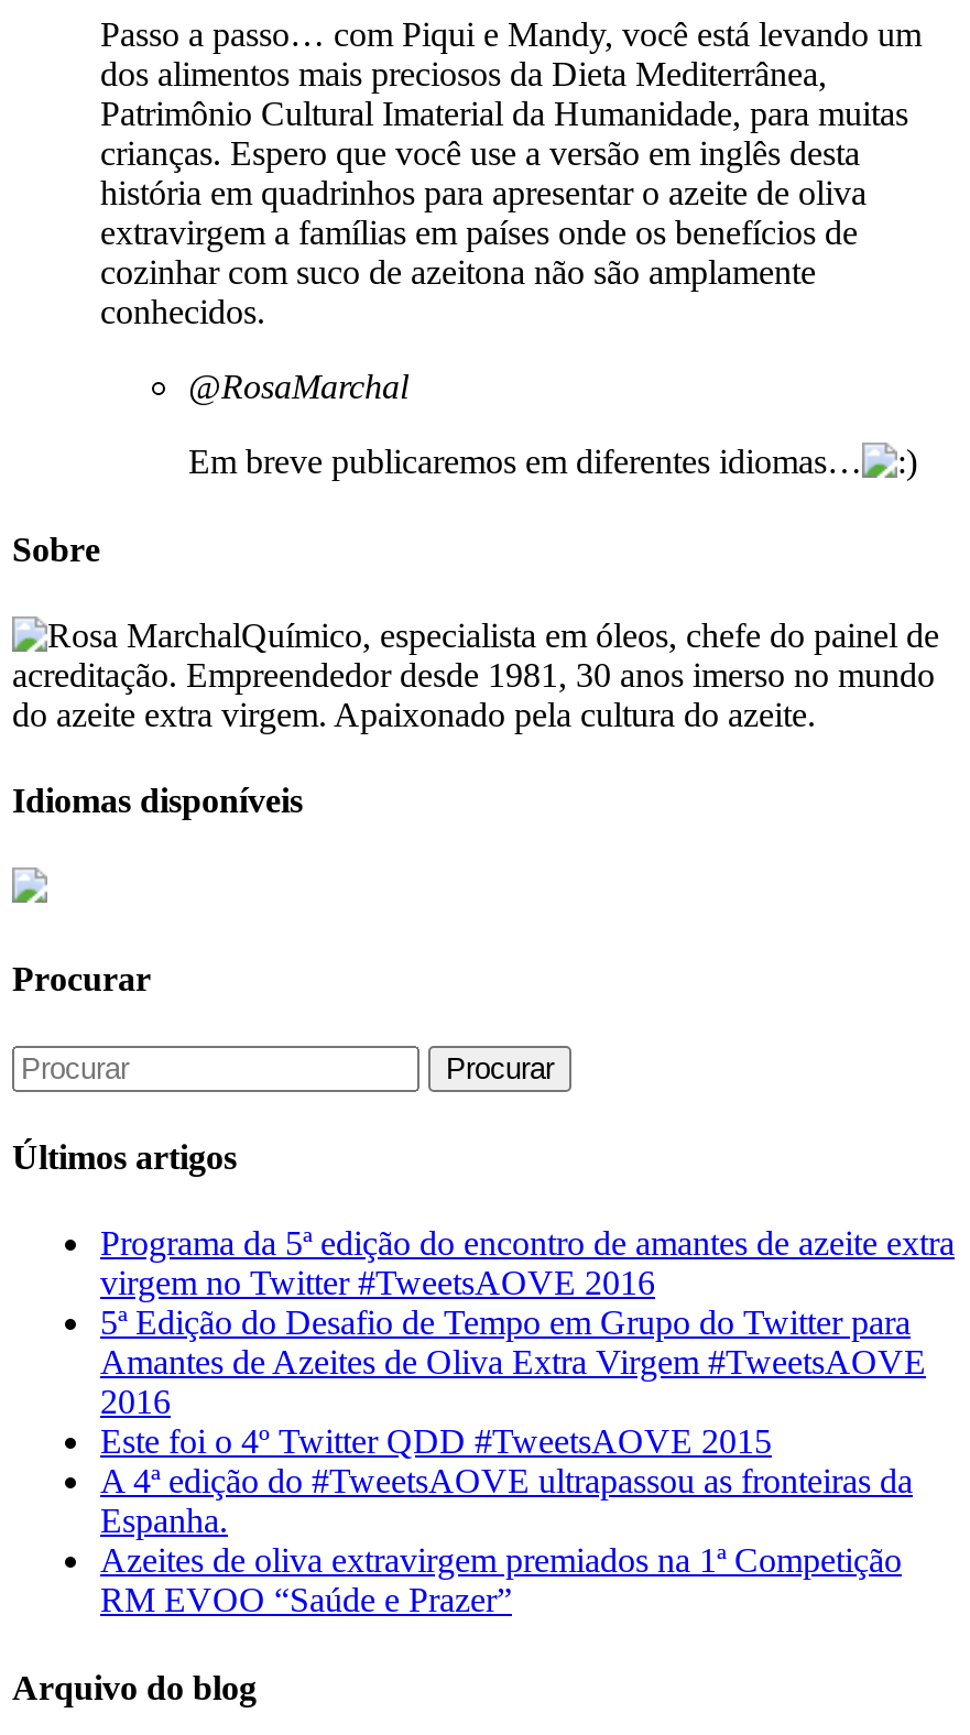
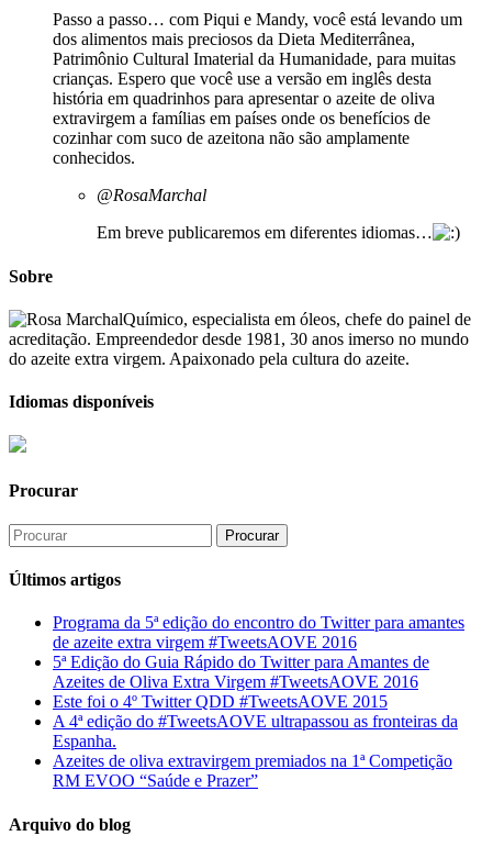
- Programa da 5ª edição do encontro de amantes de azeite extra
- virgem no Twitter #TweetsAOVE 2016
- 5ª Edição do Desafio de Tempo em Grupo do Twitter para
- Amantes de Azeites de Oliva Extra Virgem #TweetsAOVE
- 2016
+ Programa da 5ª edição do encontro do Twitter para amantes
+ de azeite extra virgem #TweetsAOVE 2016
+ 5ª Edição do Guia Rápido do Twitter para Amantes de
+ Azeites de Oliva Extra Virgem #TweetsAOVE 2016
